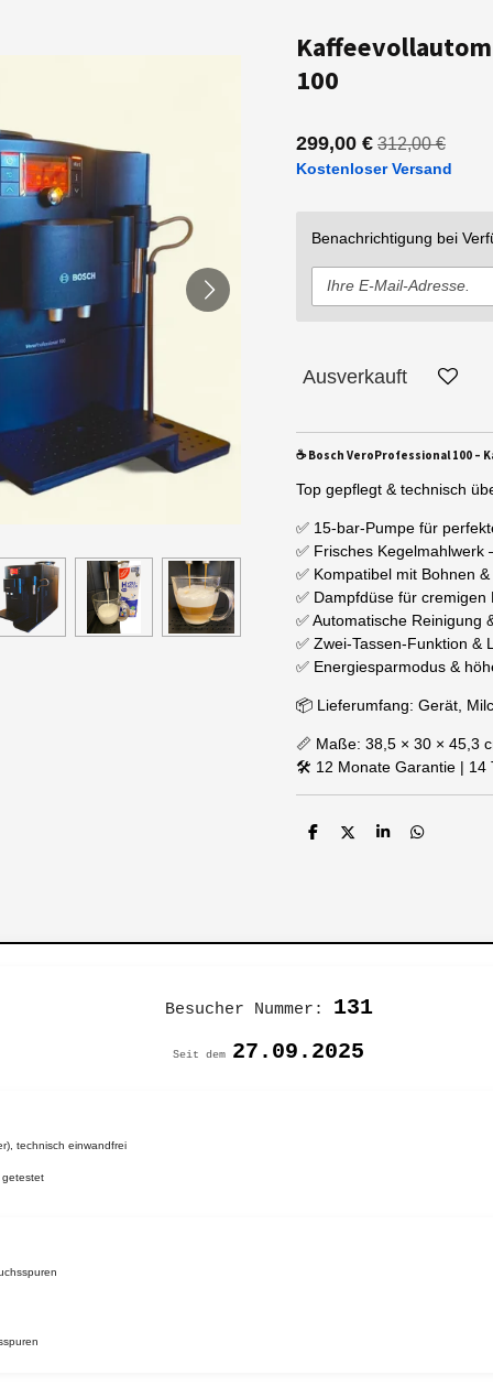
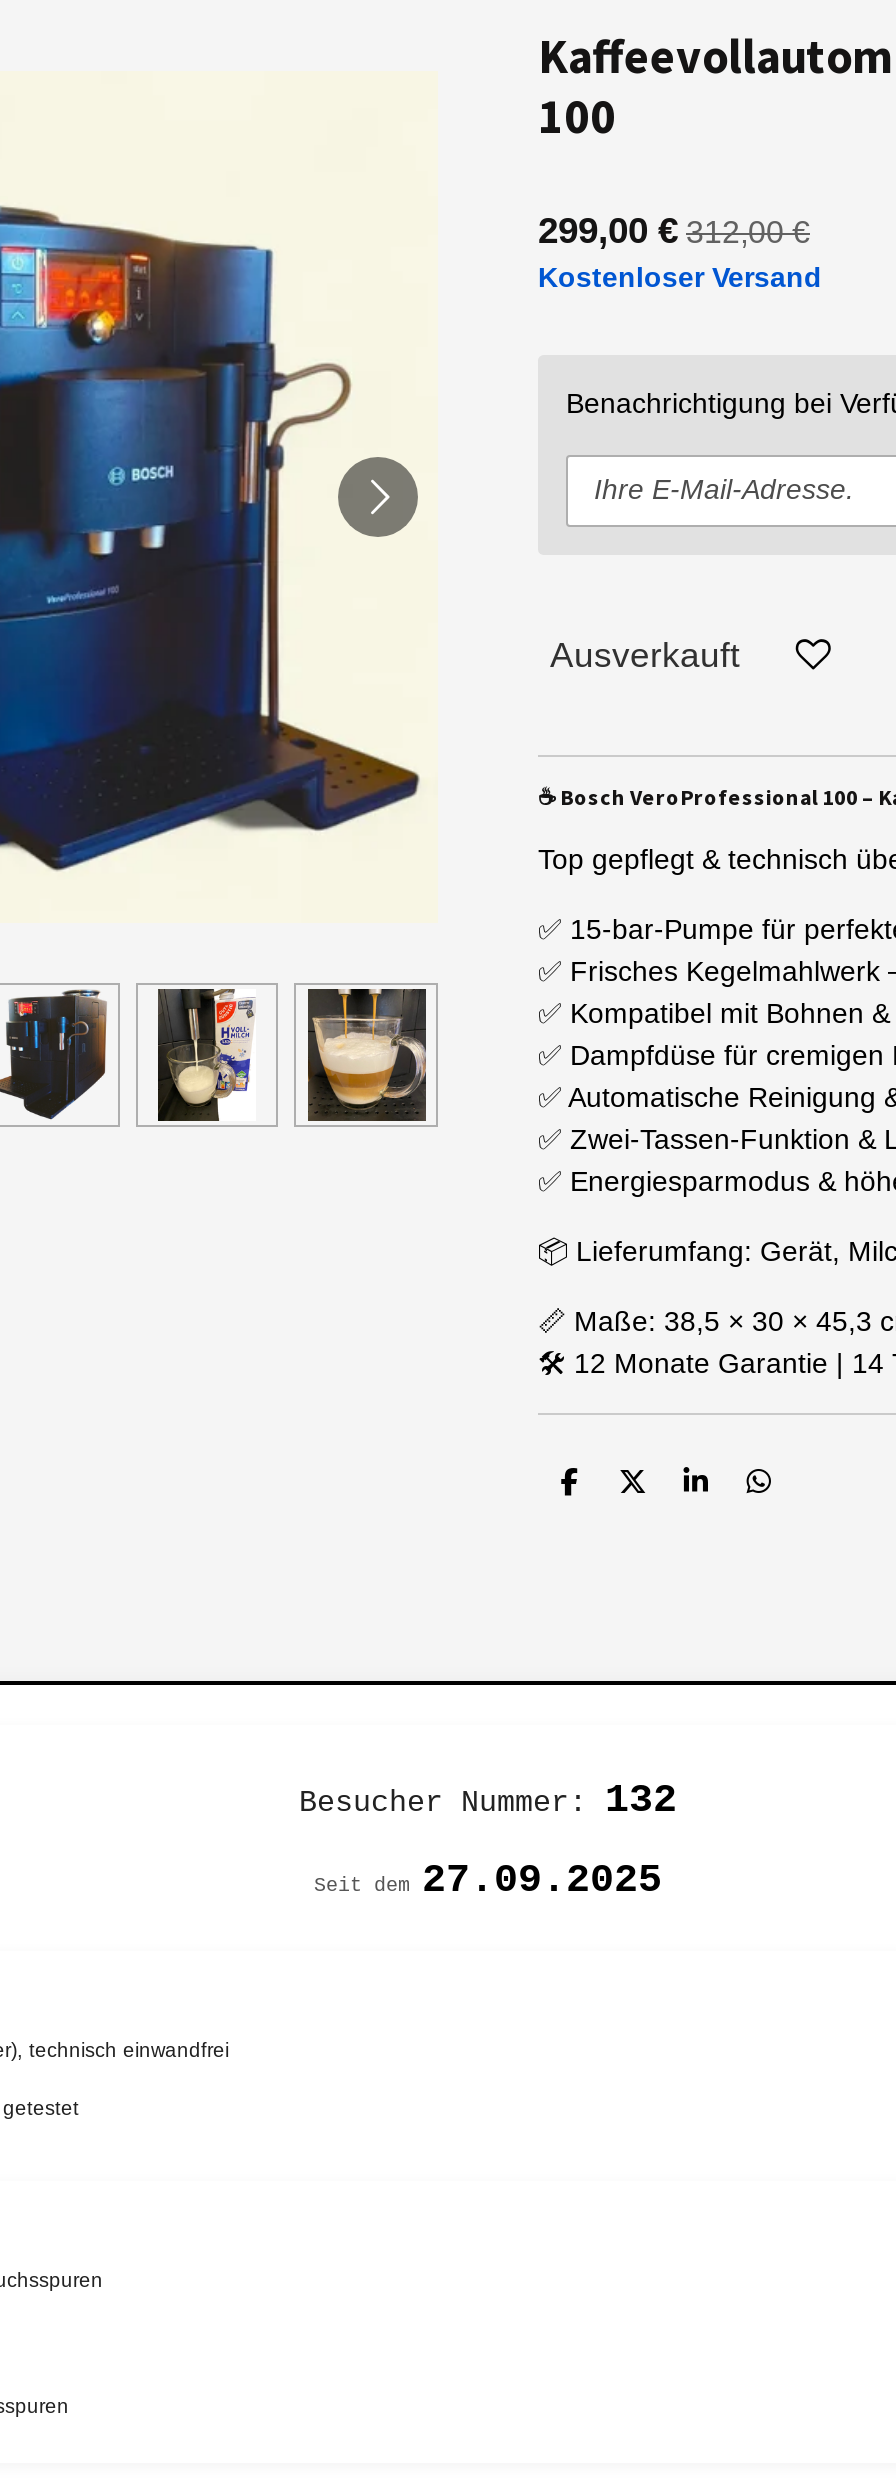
- Besucher Nummer: 131
+ Besucher Nummer: 132
